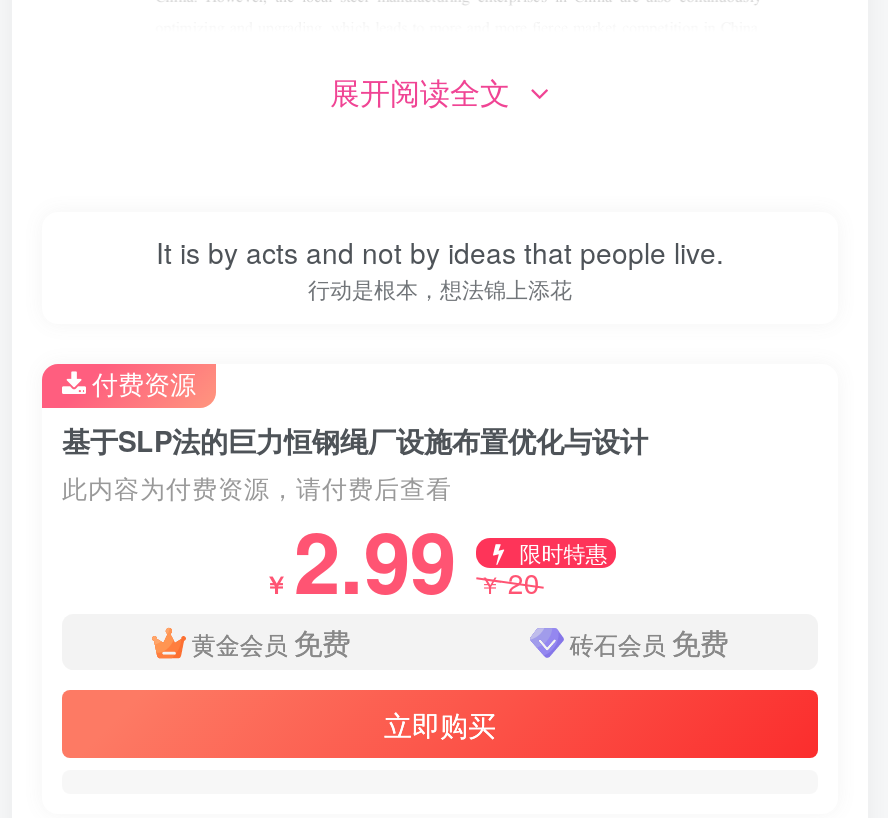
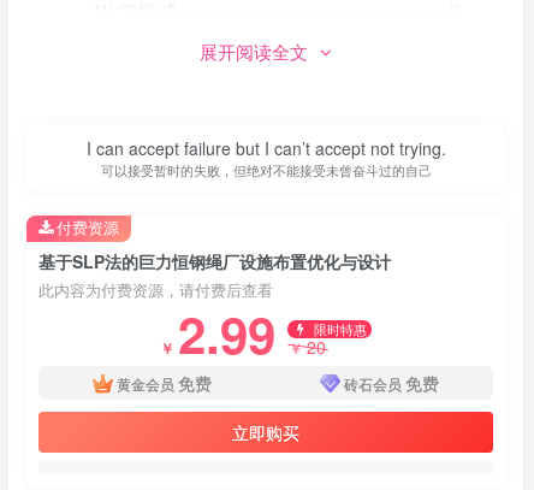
- It is by acts and not by ideas that people live.
- 行动是根本，想法锦上添花
+ I can accept failure but I can’t accept not trying.
+ 可以接受暂时的失败，但绝对不能接受未曾奋斗过的自己
